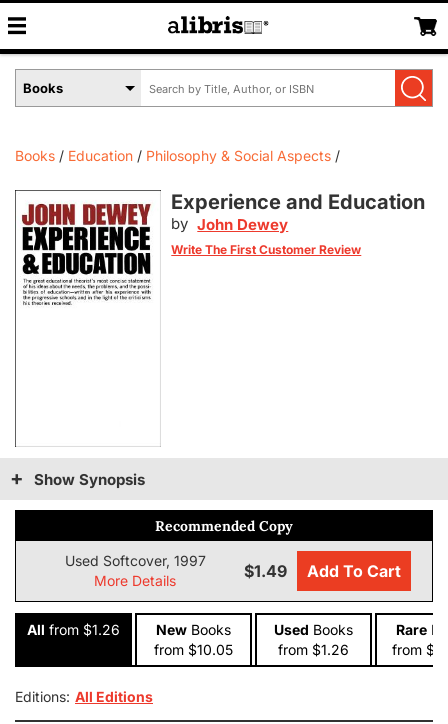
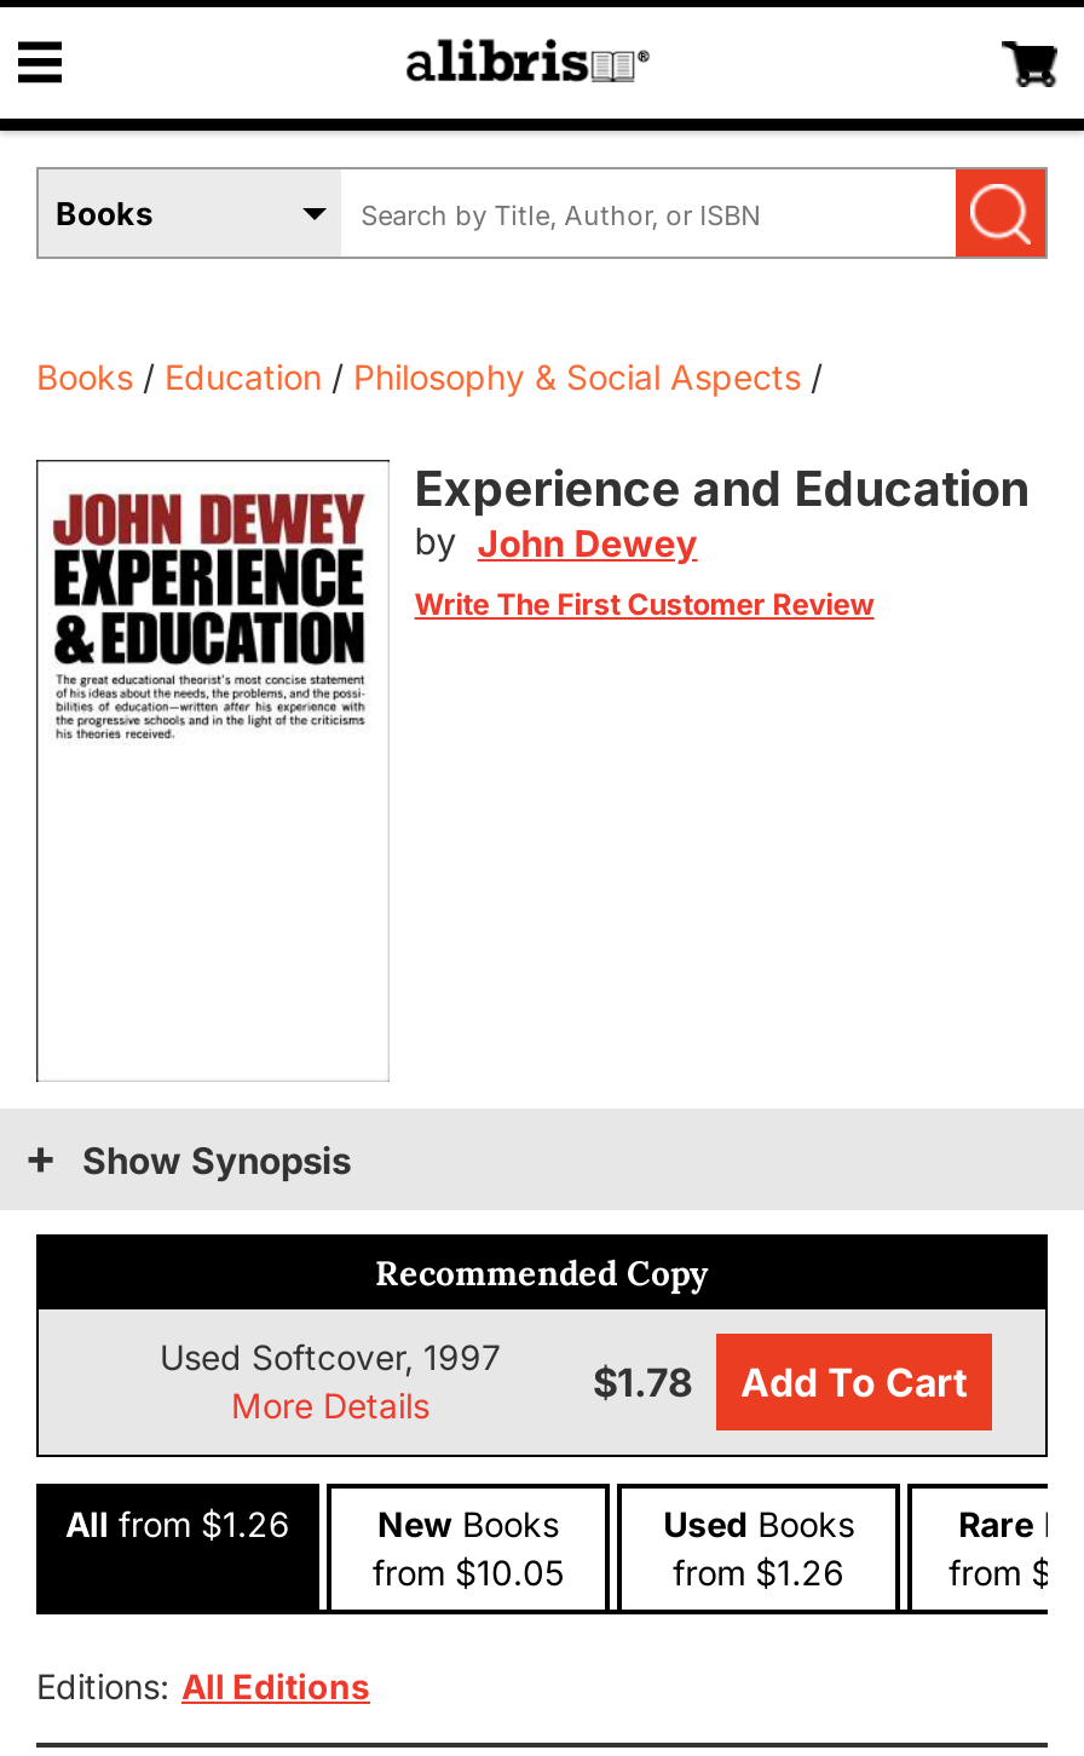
- $1.49 Add To Cart
+ $1.78 Add To Cart
